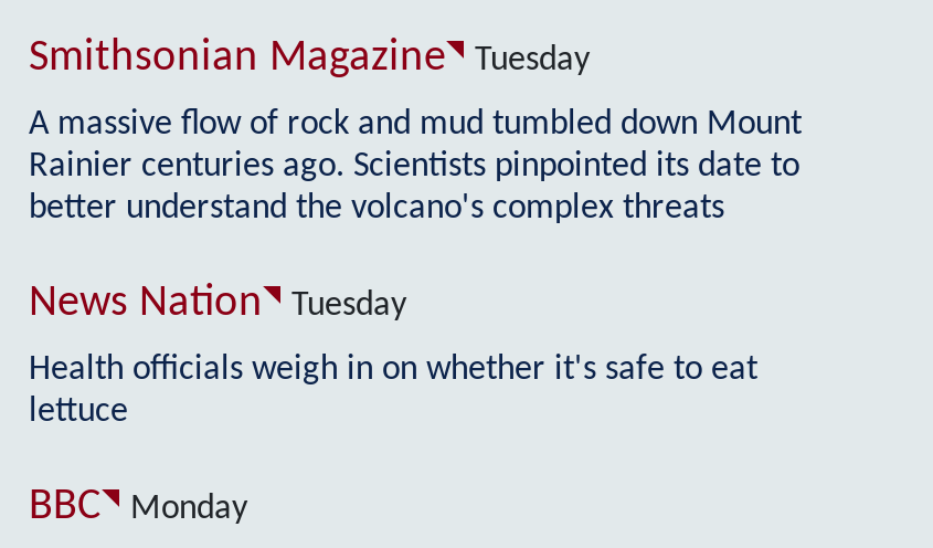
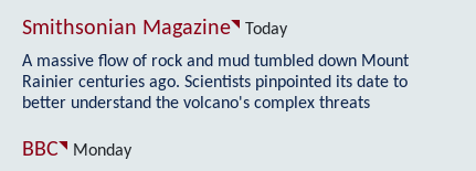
- Tuesday
+ Today

- News Nation
- Tuesday
- Health officials weigh in on whether it's safe to eat
- lettuce
